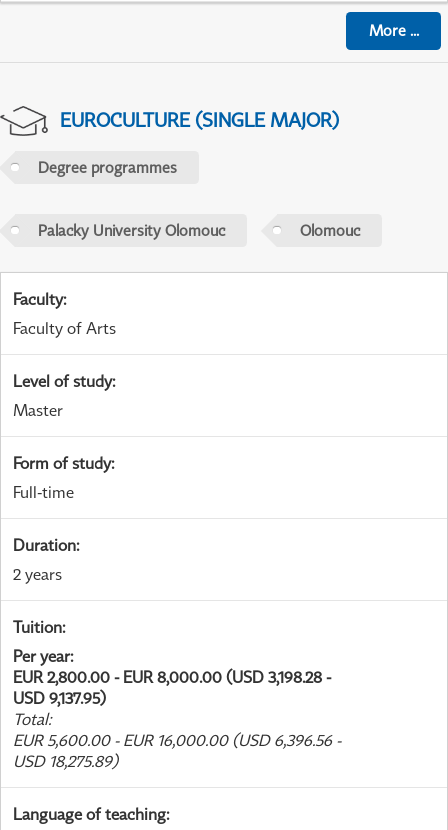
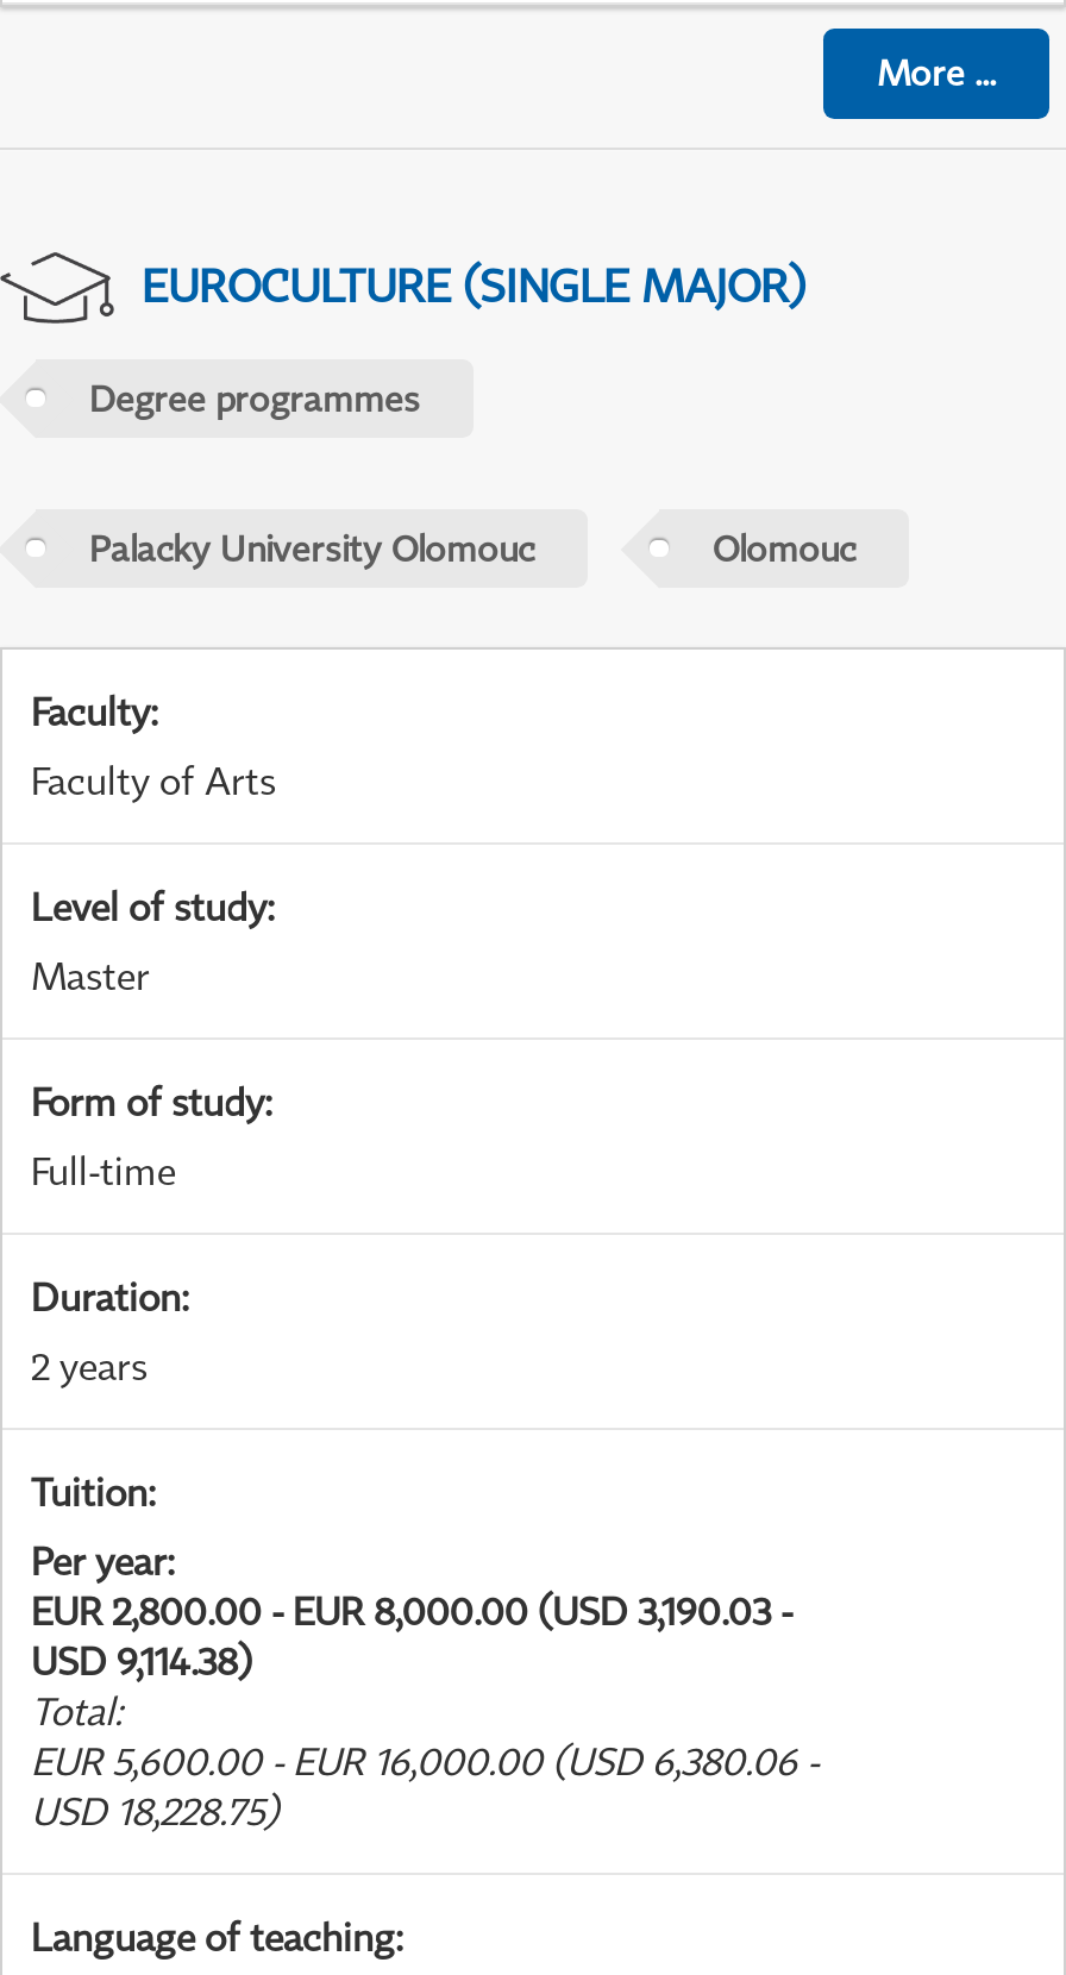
- EUR 2,800.00 - EUR 8,000.00 (USD 3,198.28 -
+ EUR 2,800.00 - EUR 8,000.00 (USD 3,190.03 -

- USD 9,137.95)
+ USD 9,114.38)

- EUR 5,600.00 - EUR 16,000.00 (USD 6,396.56 -
+ EUR 5,600.00 - EUR 16,000.00 (USD 6,380.06 -

- USD 18,275.89)
+ USD 18,228.75)
